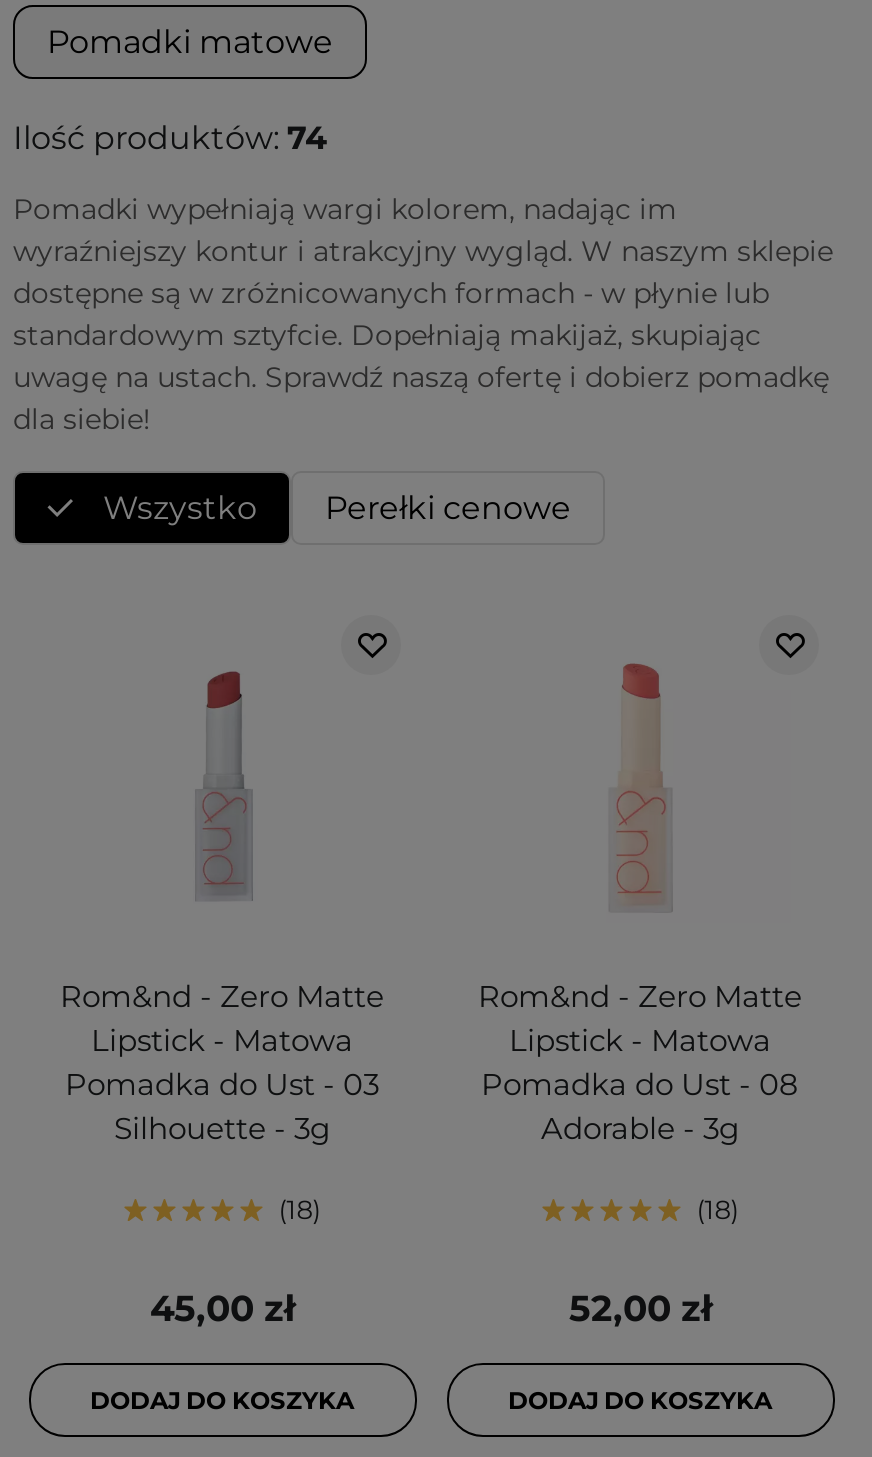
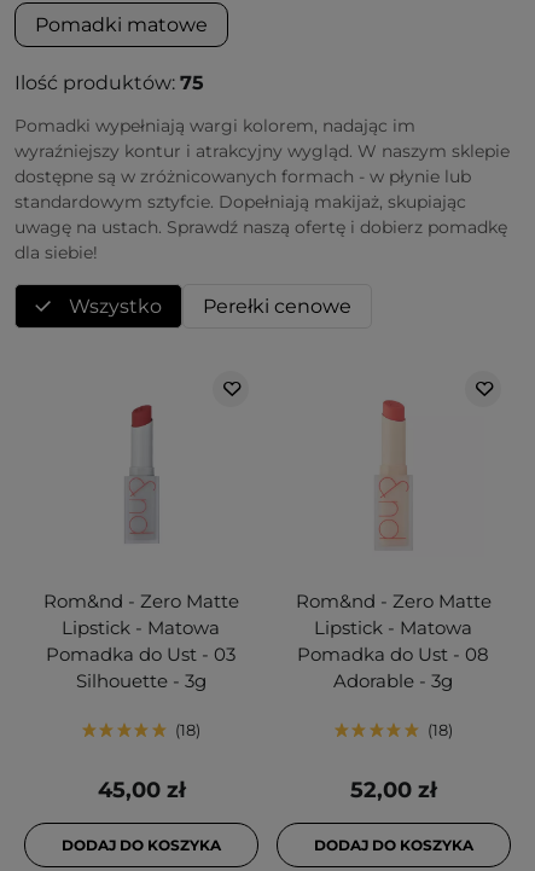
- Ilość produktów: 74
+ Ilość produktów: 75
